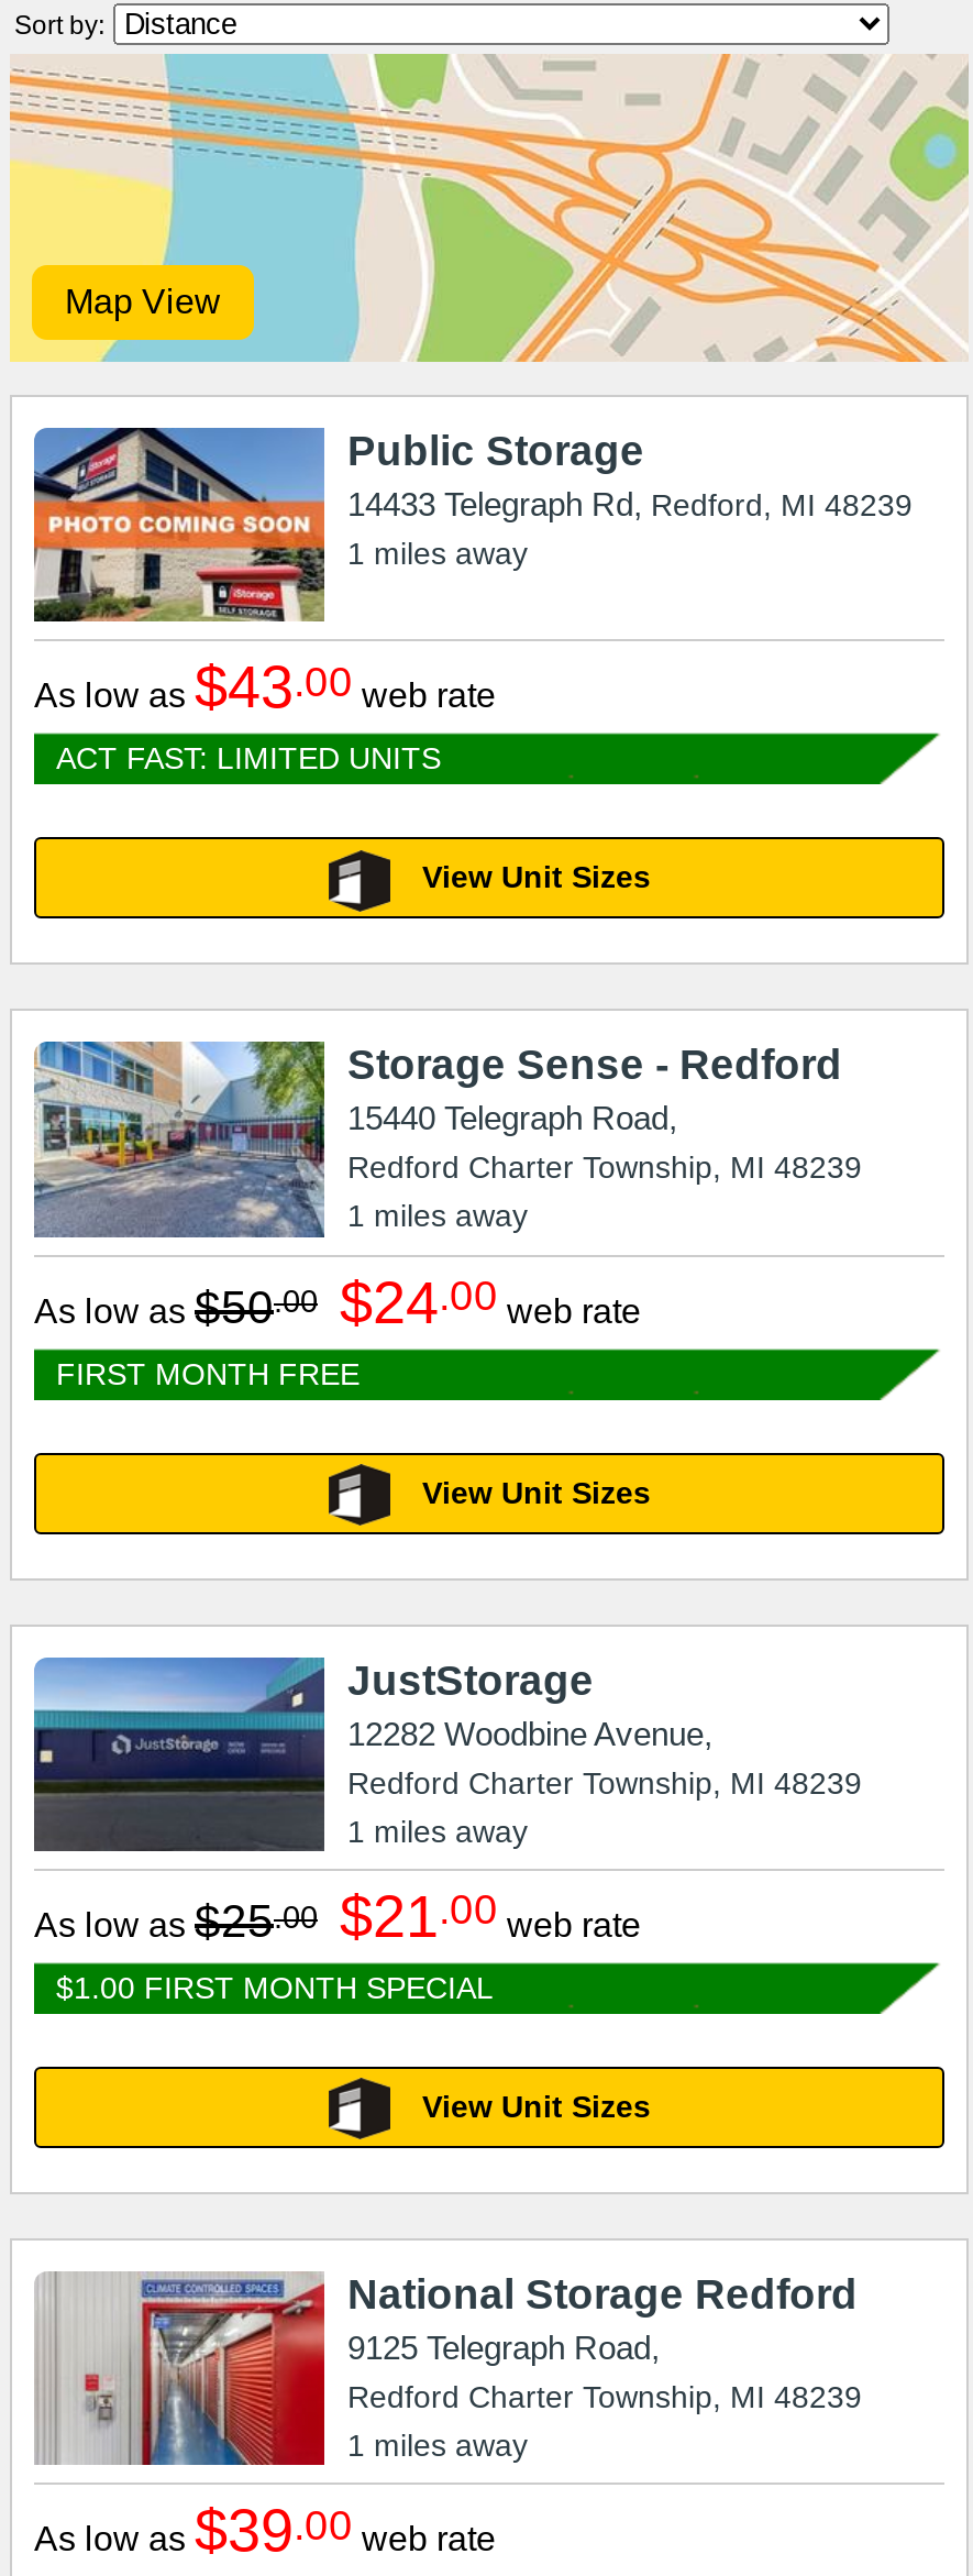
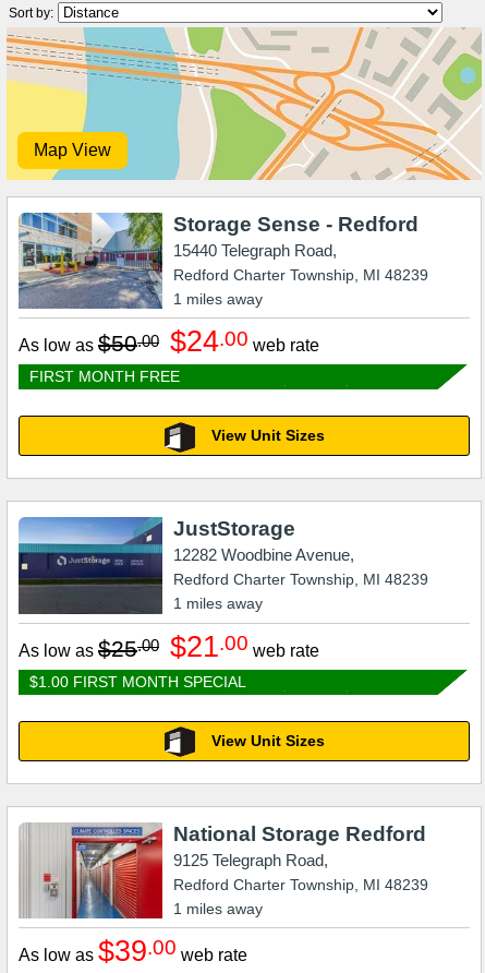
- [image]
- Public Storage
- 14433 Telegraph Rd, Redford, MI 48239
- 1 miles away
- As low as$43.00web rate
- View Unit Sizes

- ACT FAST: LIMITED UNITS
